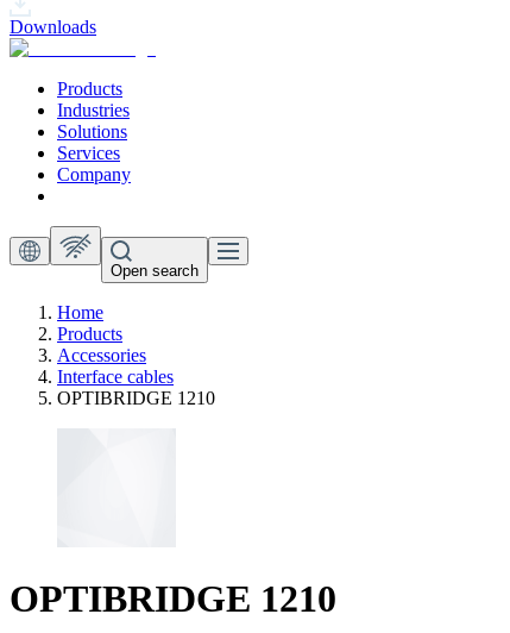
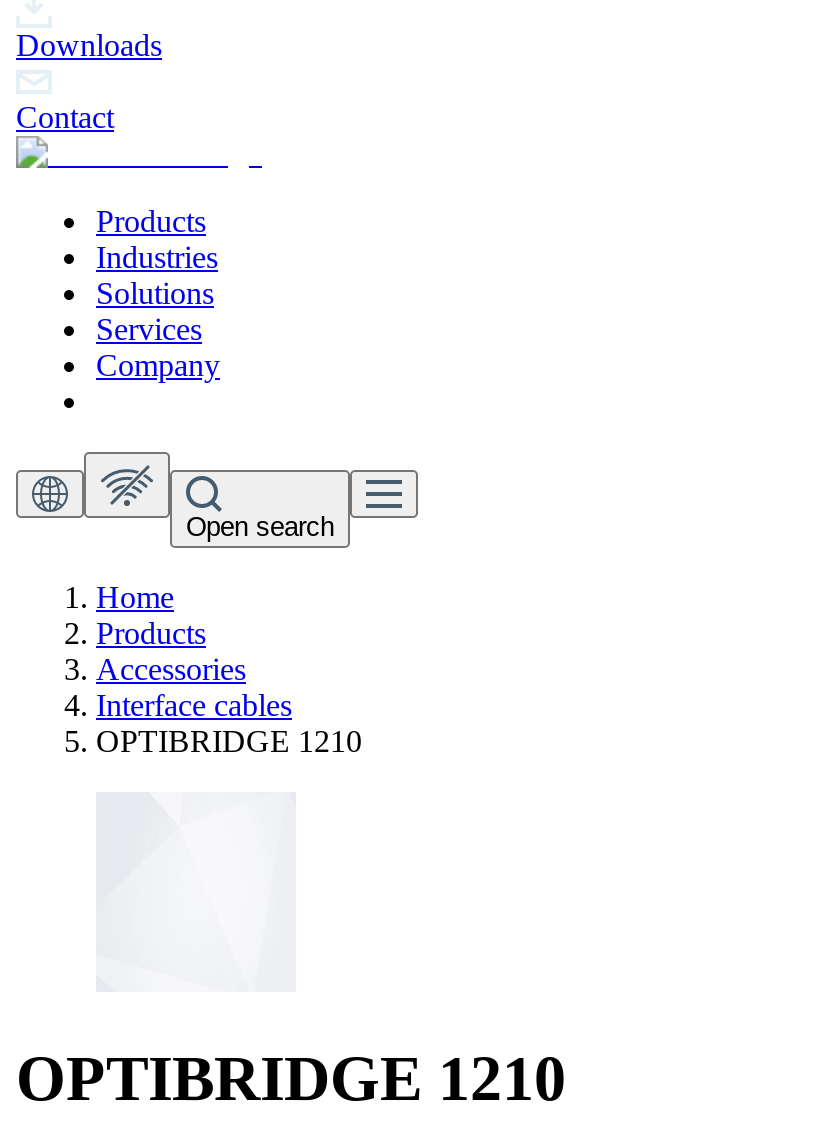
+ Contact
